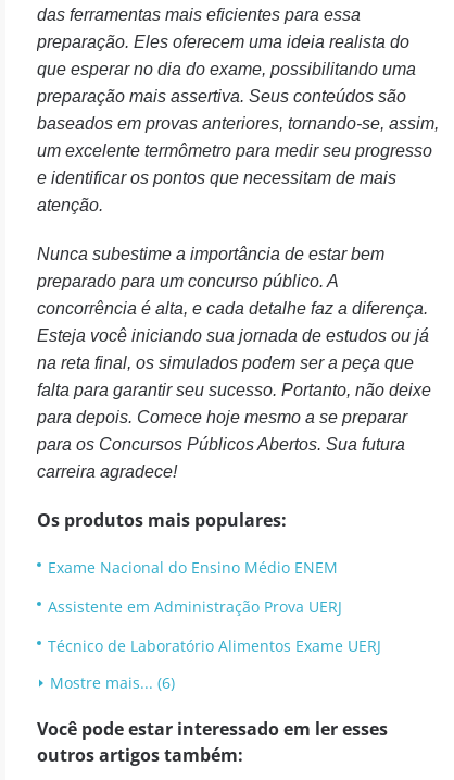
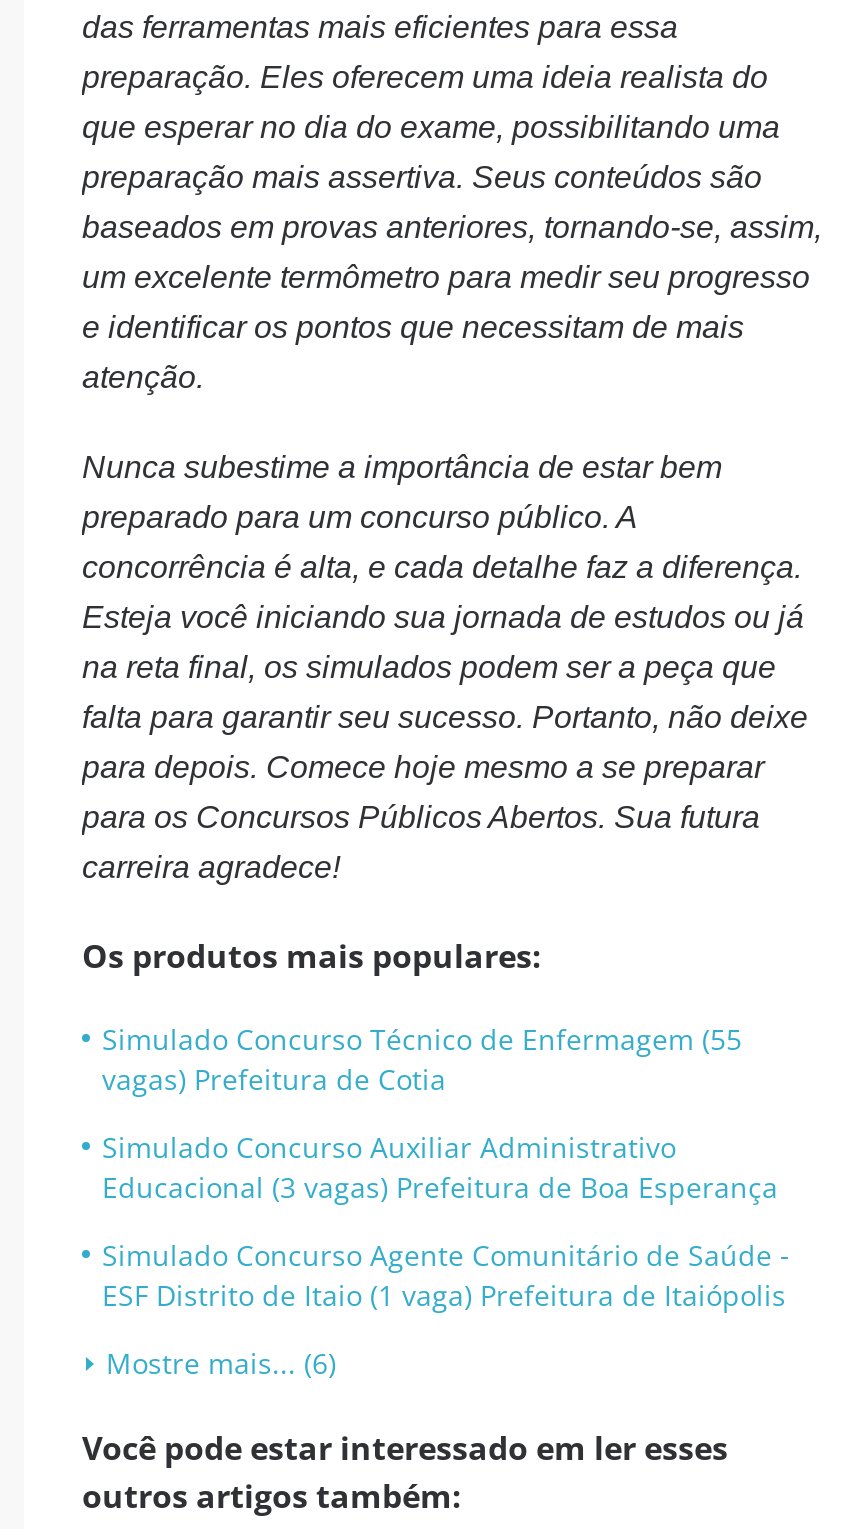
- Exame Nacional do Ensino Médio ENEM
+ Simulado Concurso Técnico de Enfermagem (55
+ vagas) Prefeitura de Cotia

- Assistente em Administração Prova UERJ
+ Simulado Concurso Auxiliar Administrativo
+ Educacional (3 vagas) Prefeitura de Boa Esperança

- Técnico de Laboratório Alimentos Exame UERJ
+ Simulado Concurso Agente Comunitário de Saúde -
+ ESF Distrito de Itaio (1 vaga) Prefeitura de Itaiópolis
